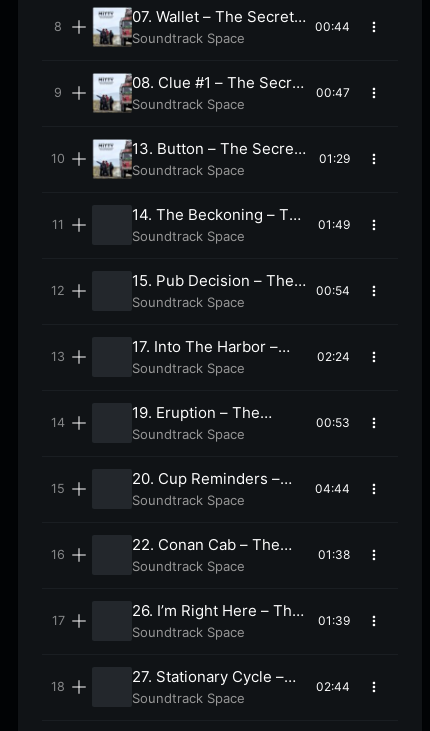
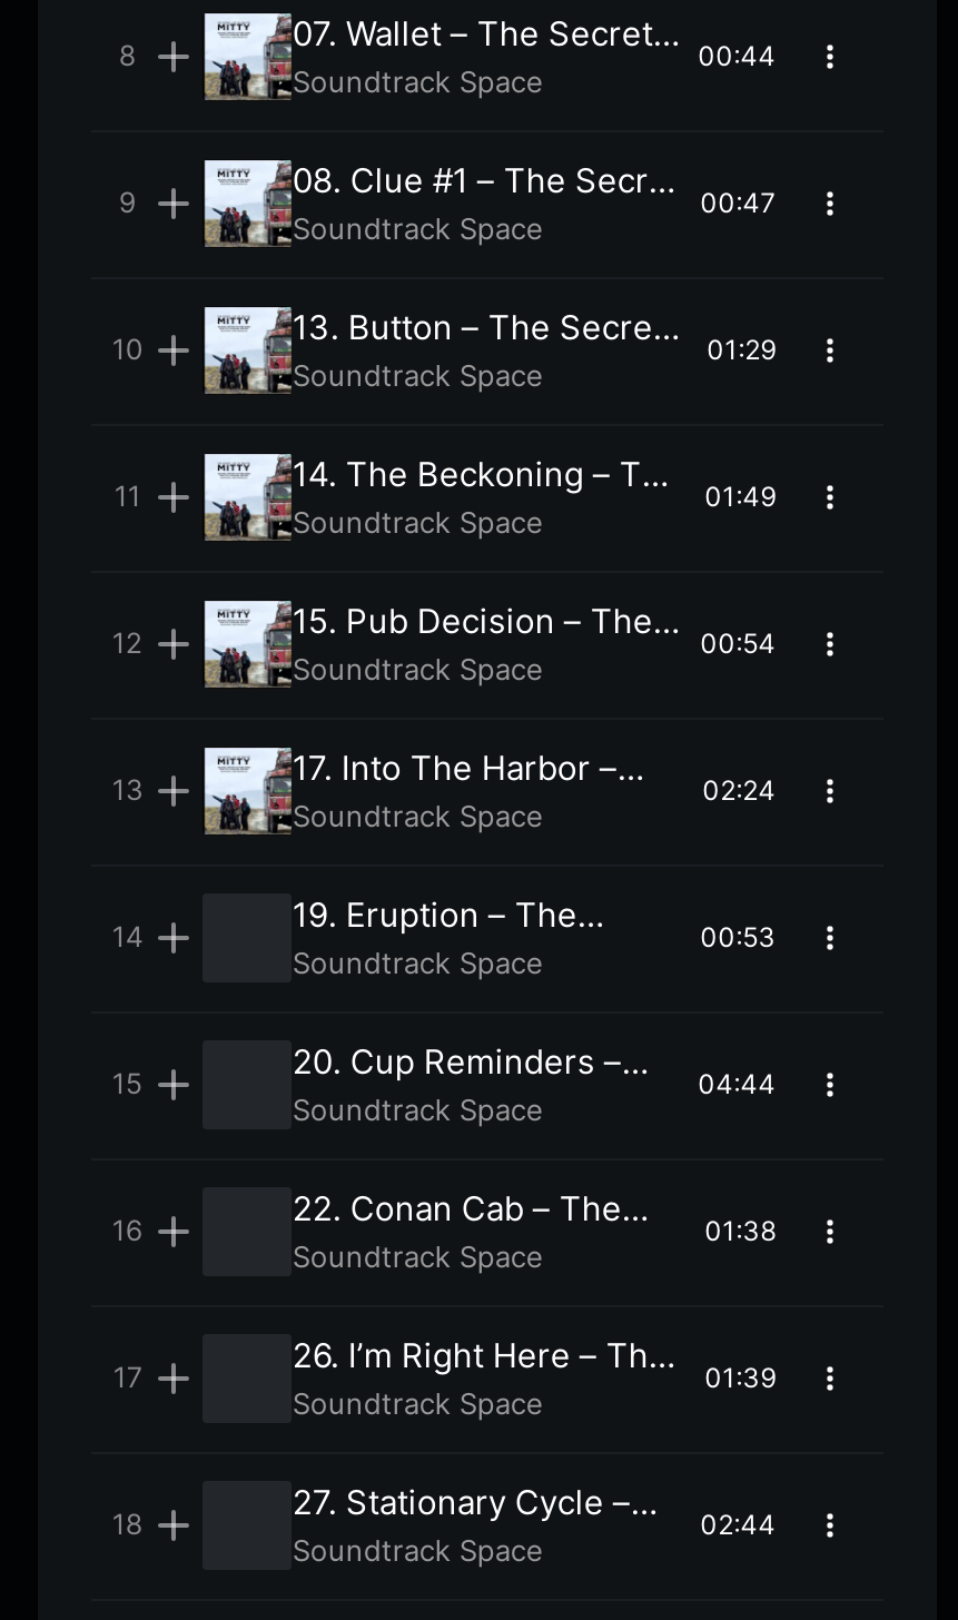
+ [image]

+ [image]

+ [image]
